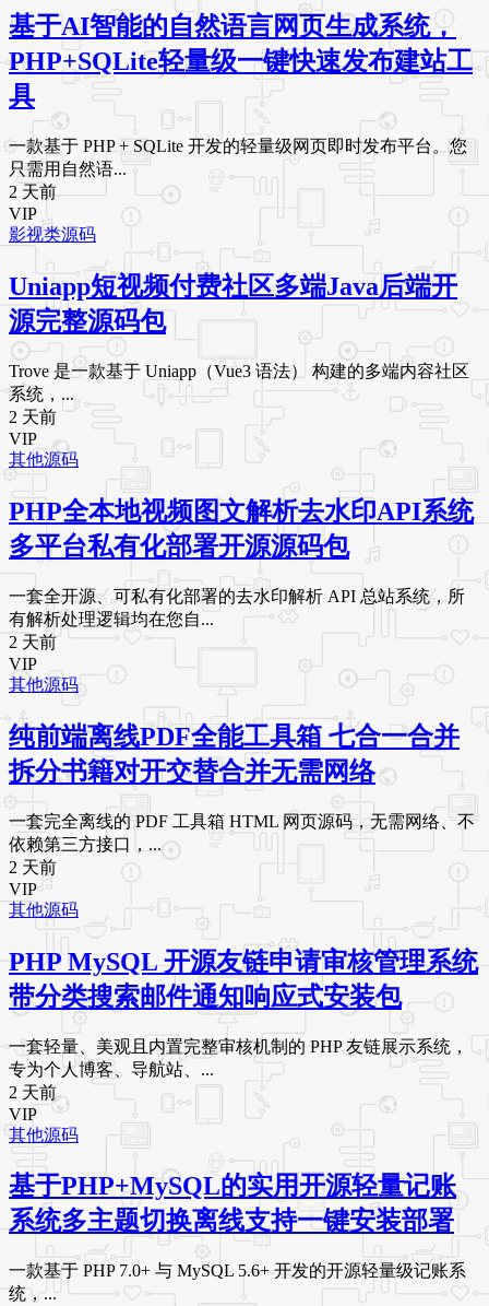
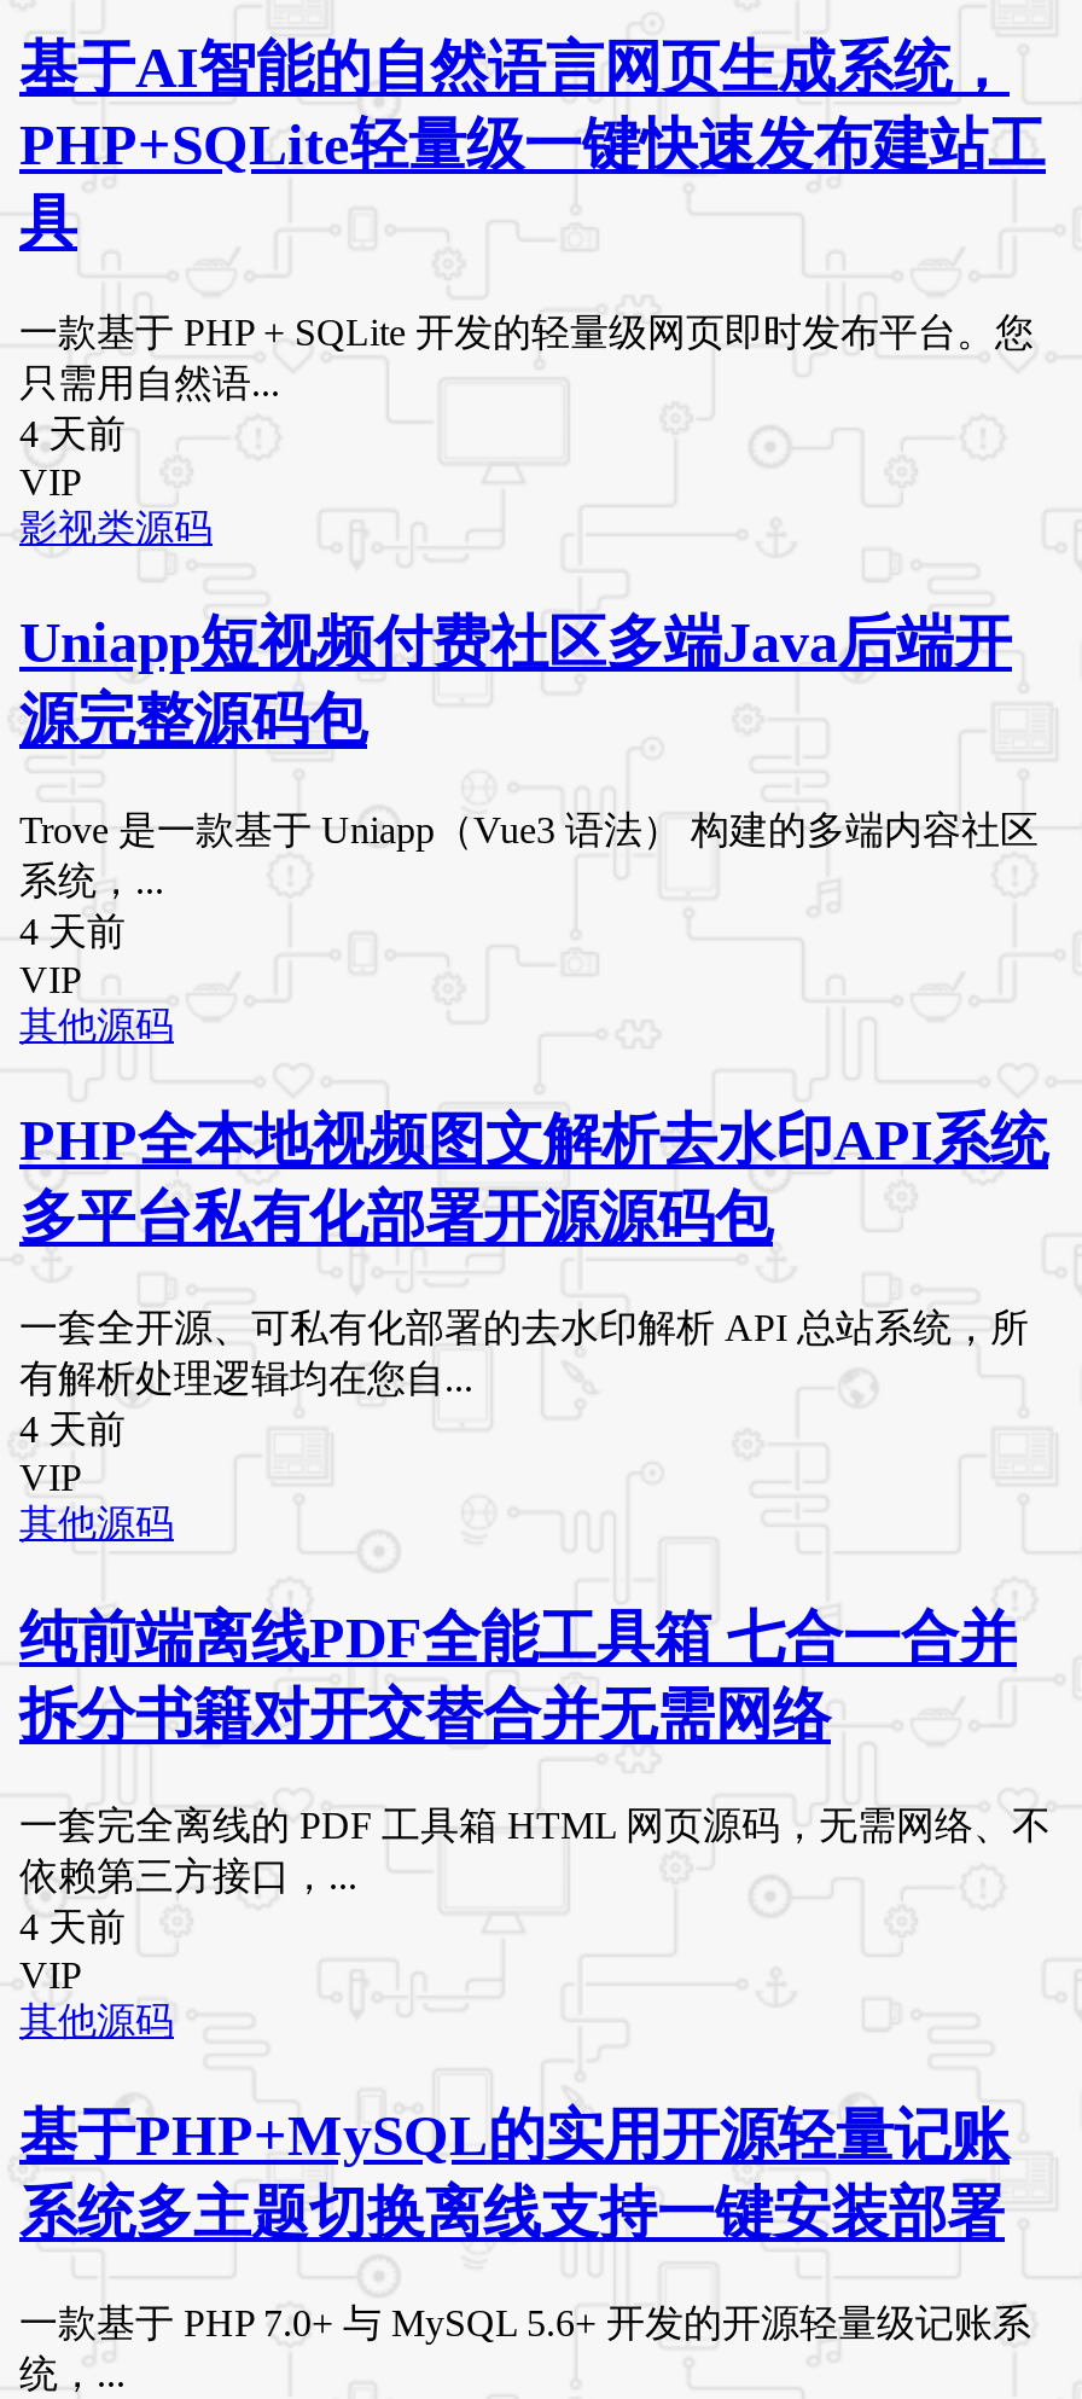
- 2 天前
+ 4 天前

- 2 天前
+ 4 天前

- 2 天前
+ 4 天前

- 2 天前
- VIP
- 其他源码
- PHP MySQL 开源友链申请审核管理系统
- 带分类搜索邮件通知响应式安装包
- 一套轻量、美观且内置完整审核机制的 PHP 友链展示系统，
- 专为个人博客、导航站、...
- 2 天前
+ 4 天前
